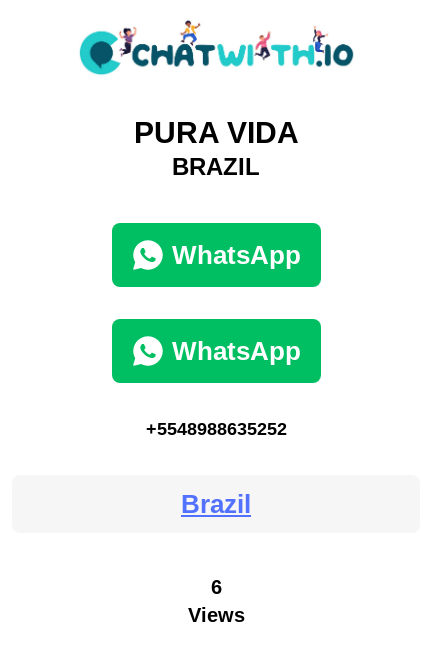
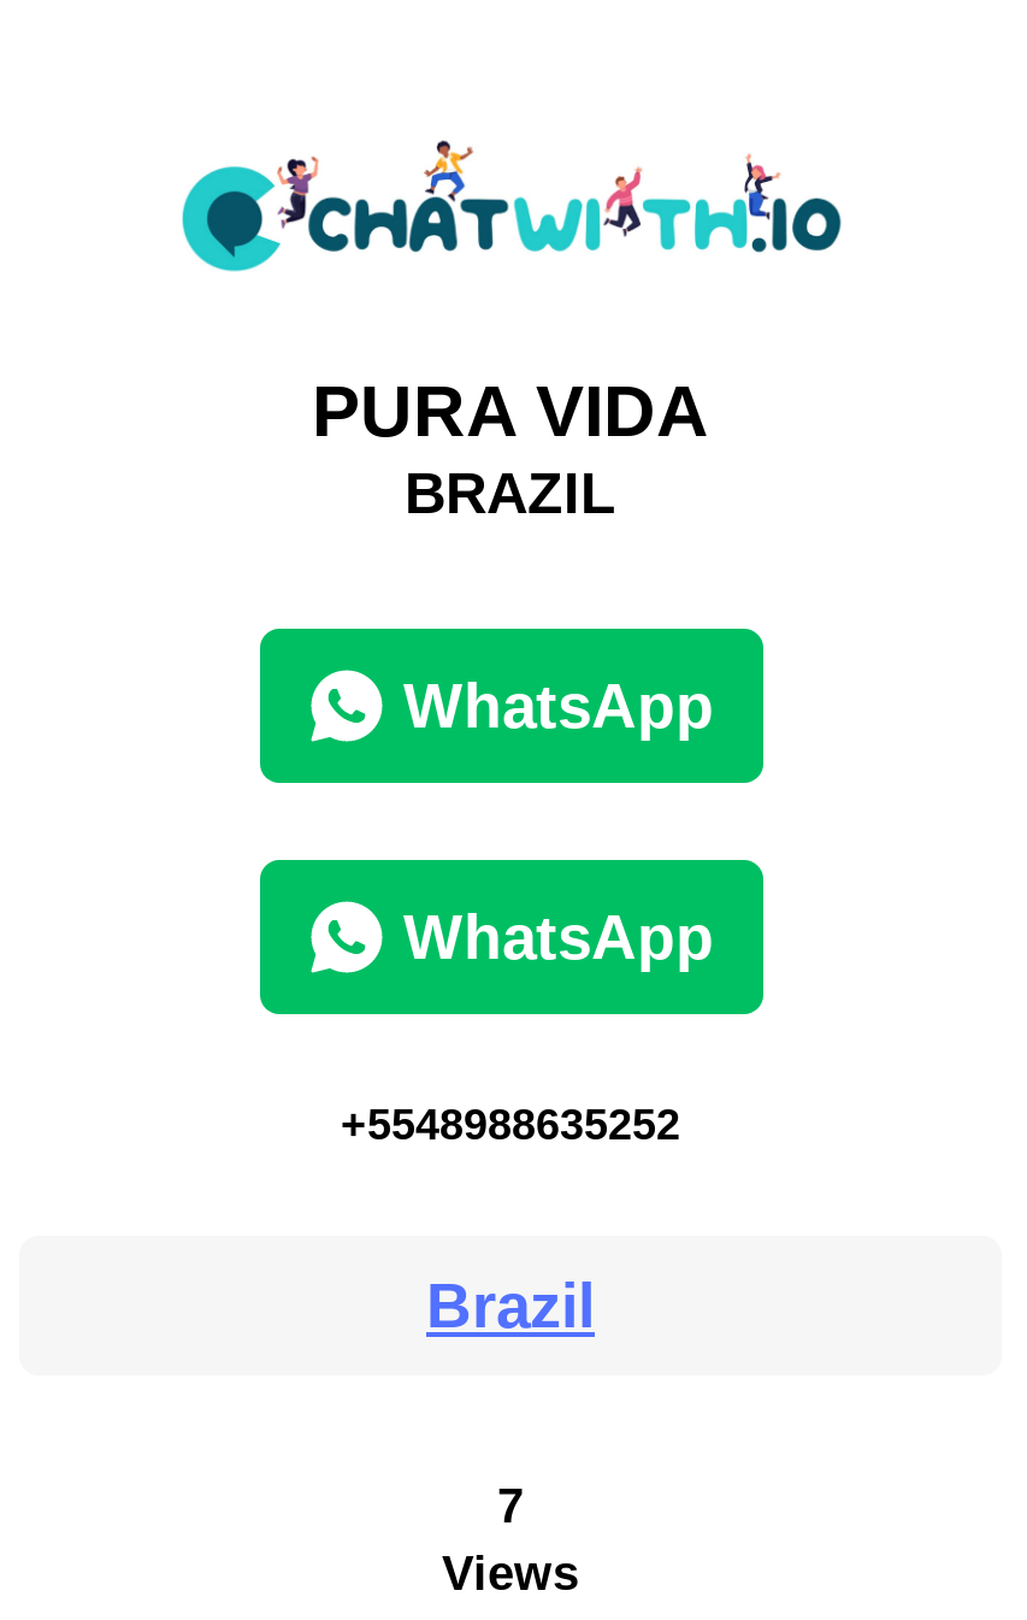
- 6
+ 7
